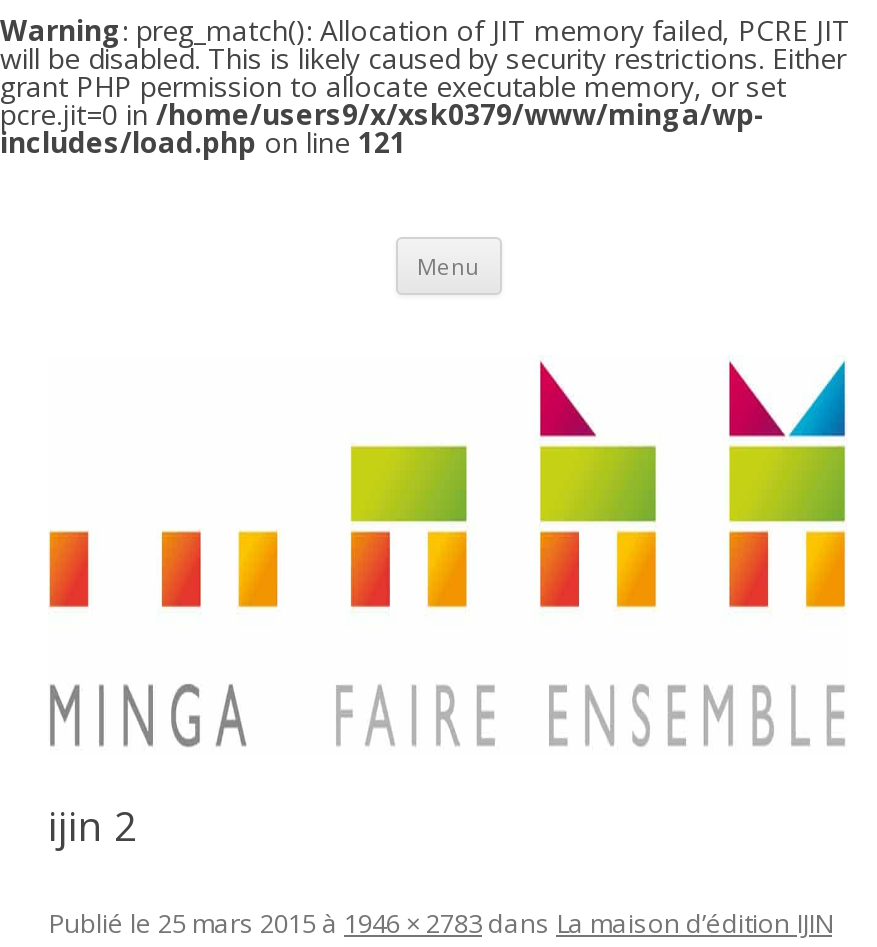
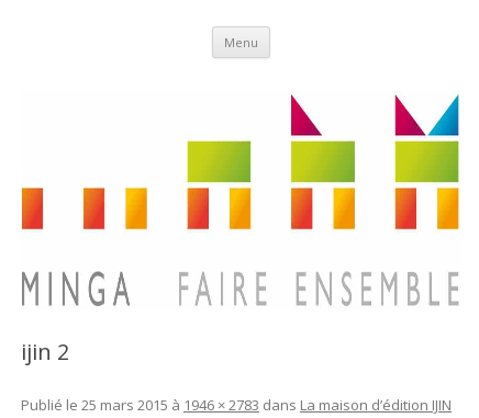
- Warning: preg_match(): Allocation of JIT memory failed, PCRE JIT
- will be disabled. This is likely caused by security restrictions. Either
- grant PHP permission to allocate executable memory, or set
- pcre.jit=0 in/home/users9/x/xsk0379/www/minga/wp-
- includes/load.php on line121
